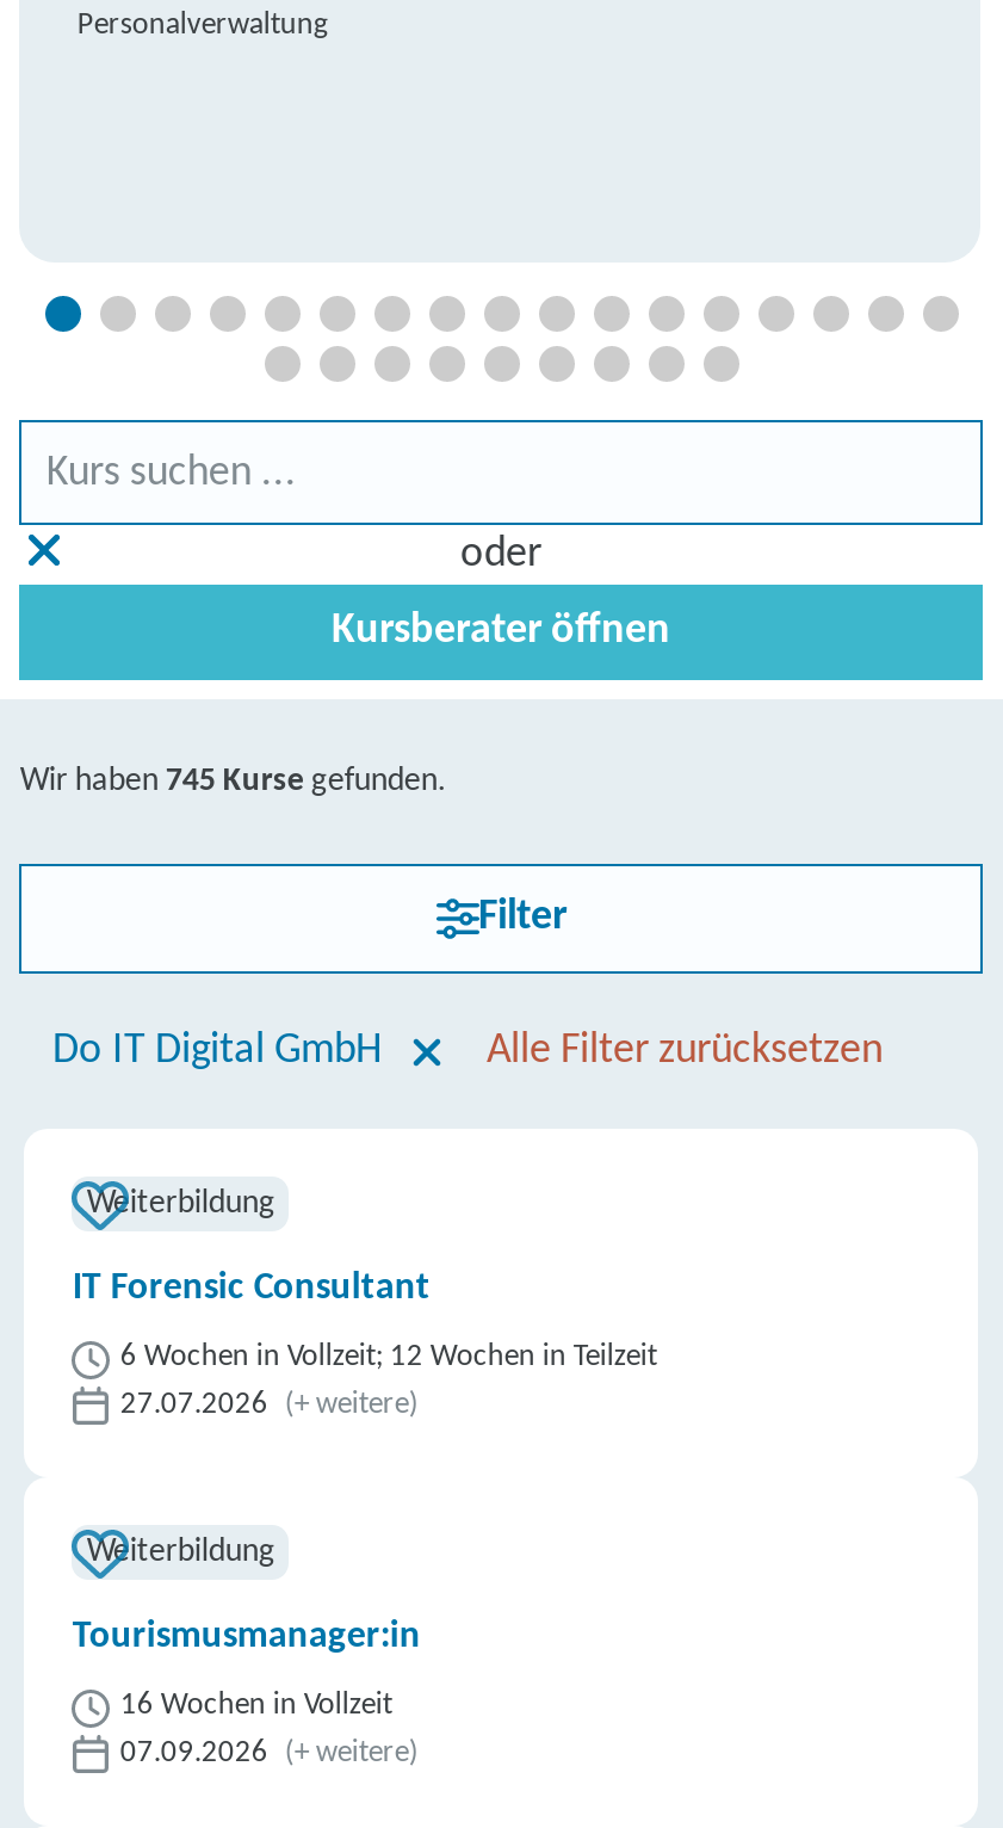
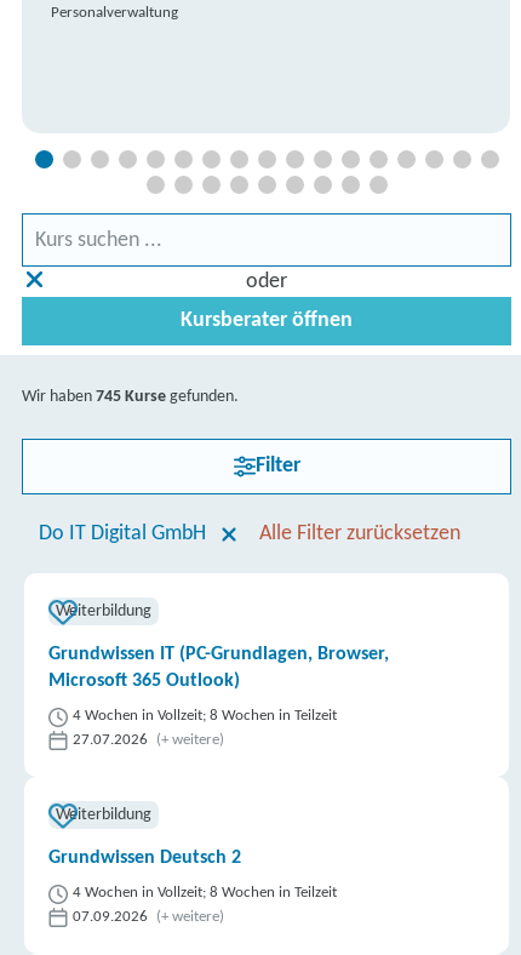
- IT Forensic Consultant
+ Grundwissen IT (PC-Grundlagen, Browser,
+ Microsoft 365 Outlook)

- 6 Wochen in Vollzeit; 12 Wochen in Teilzeit
+ 4 Wochen in Vollzeit; 8 Wochen in Teilzeit

- Tourismusmanager:in
+ Grundwissen Deutsch 2

- 16 Wochen in Vollzeit
+ 4 Wochen in Vollzeit; 8 Wochen in Teilzeit
